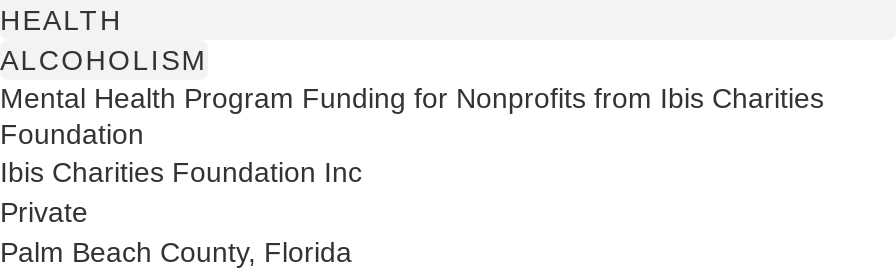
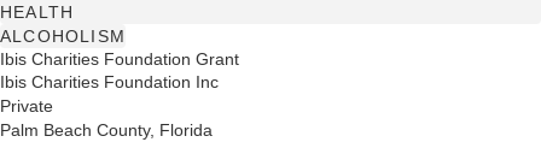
- Mental Health Program Funding for Nonprofits from Ibis Charities
- Foundation
+ Ibis Charities Foundation Grant
